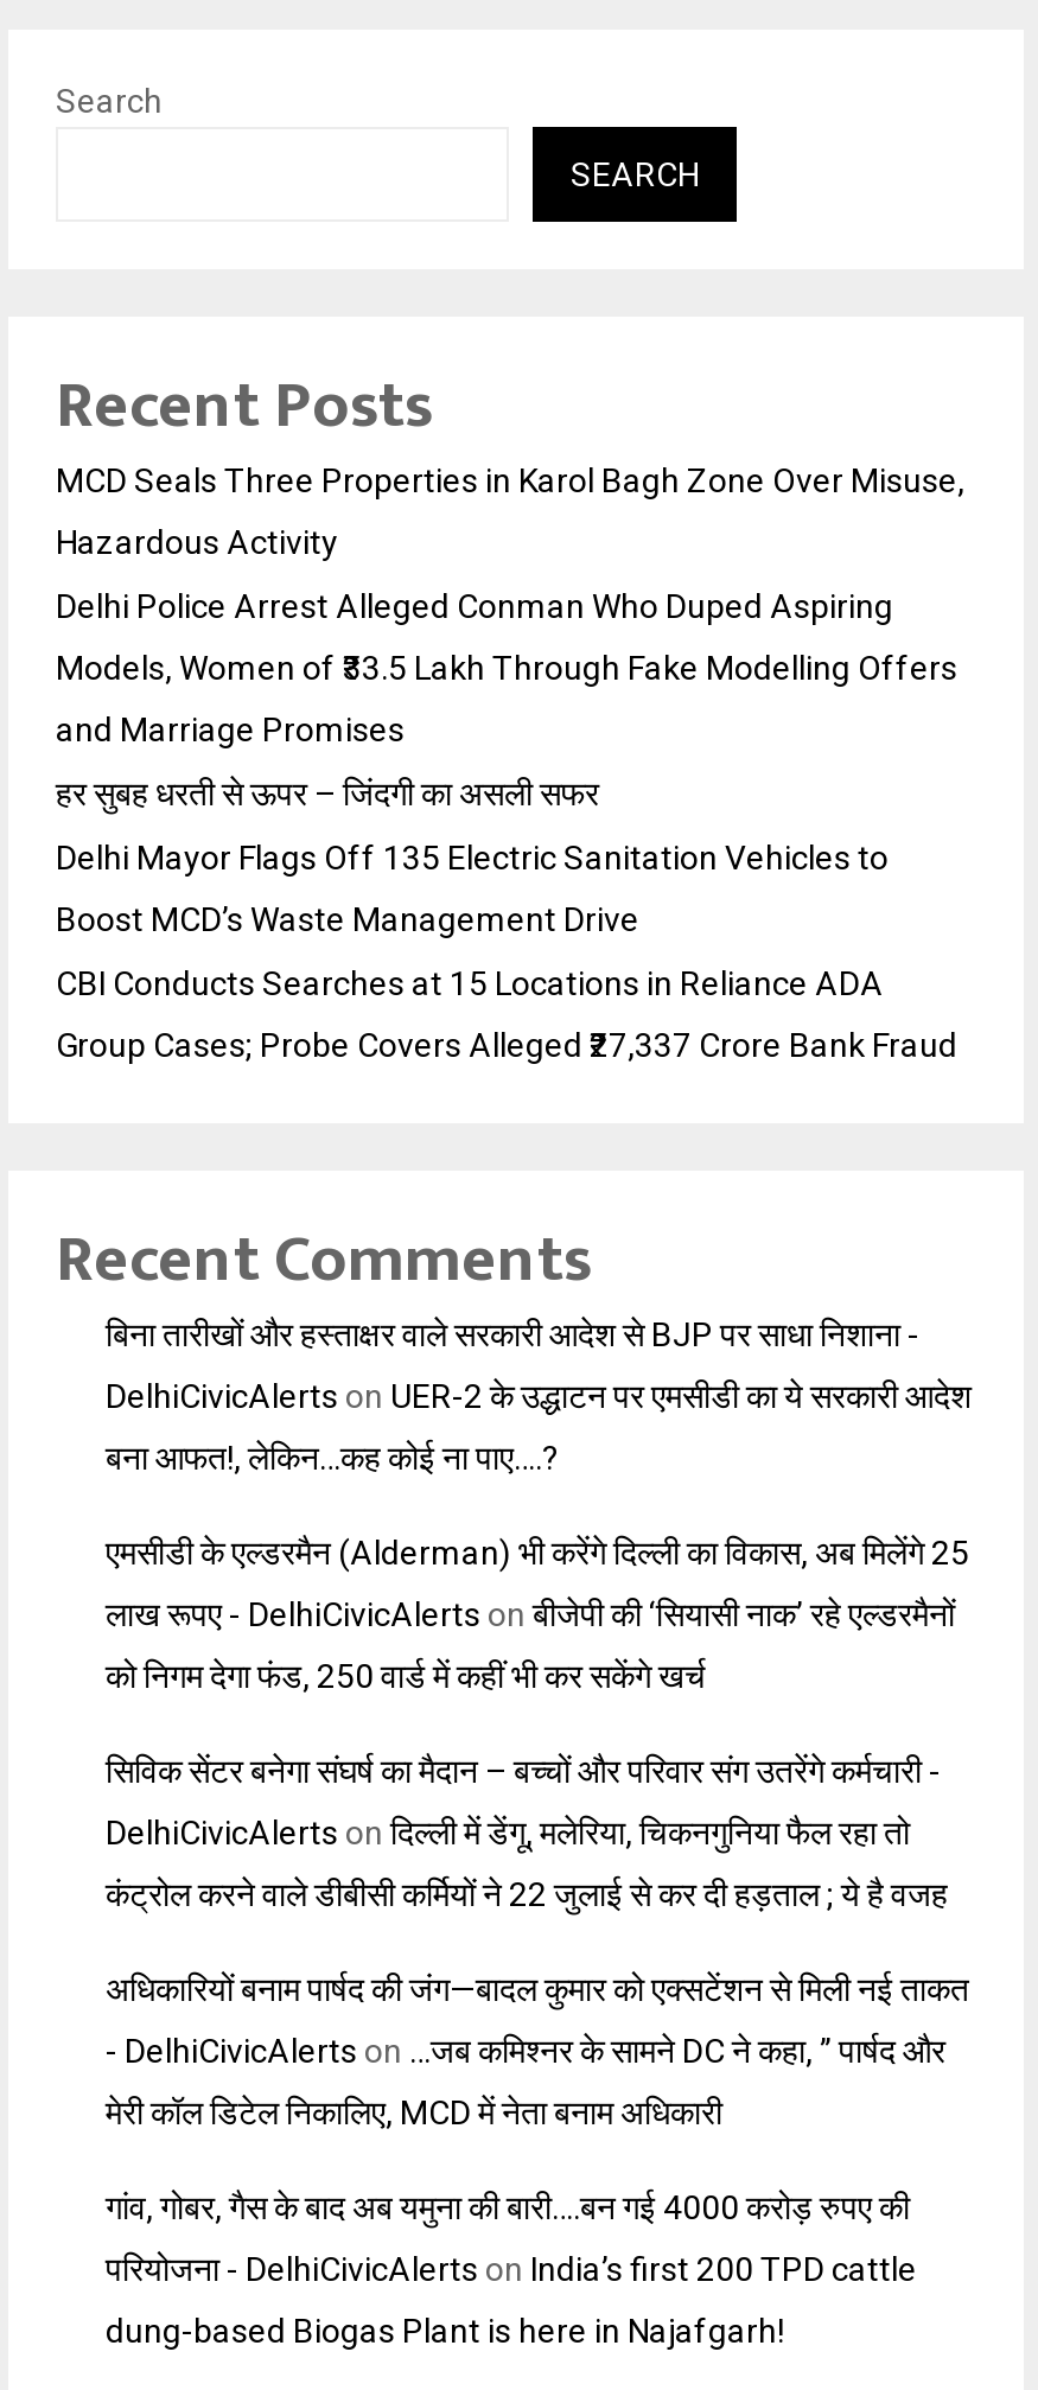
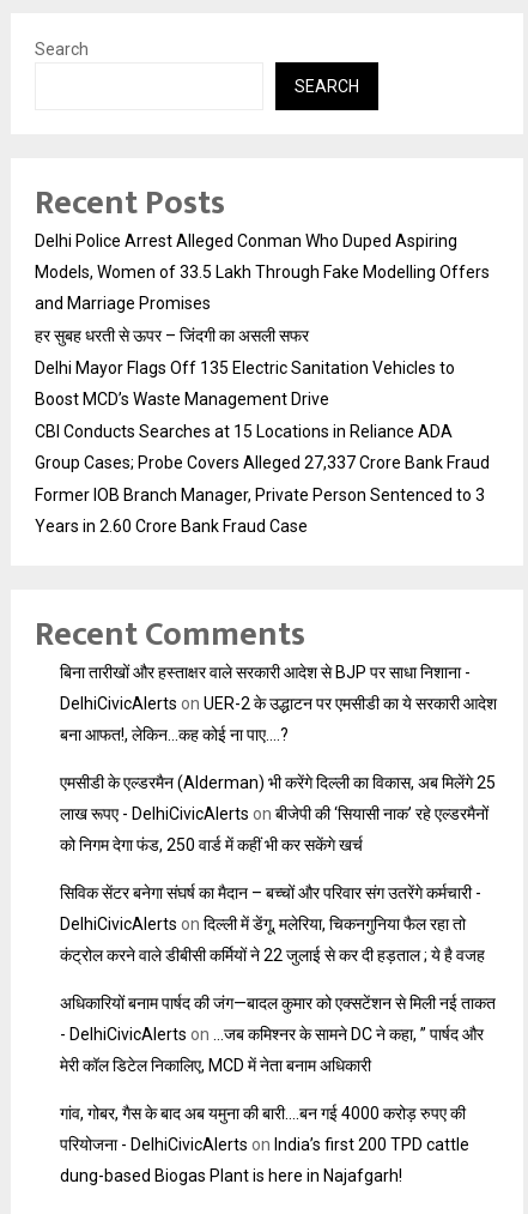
- MCD Seals Three Properties in Karol Bagh Zone Over Misuse,
- Hazardous Activity

moved up: Delhi Police Arrest Alleged Conman Who Duped Aspiring | Models, Women of ₹33.5 Lakh Through Fake Modelling Offers | and Marriage Promises | हर सुबह धरती से ऊपर – जिंदगी का असली सफर | Delhi Mayor Flags Off 135 Electric Sanitation Vehicles to | Boost MCD’s Waste Management Drive | CBI Conducts Searches at 15 Locations in Reliance ADA | Group Cases; Probe Covers Alleged ₹27,337 Crore Bank Fraud

+ Former IOB Branch Manager, Private Person Sentenced to 3
+ Years in ₹2.60 Crore Bank Fraud Case
